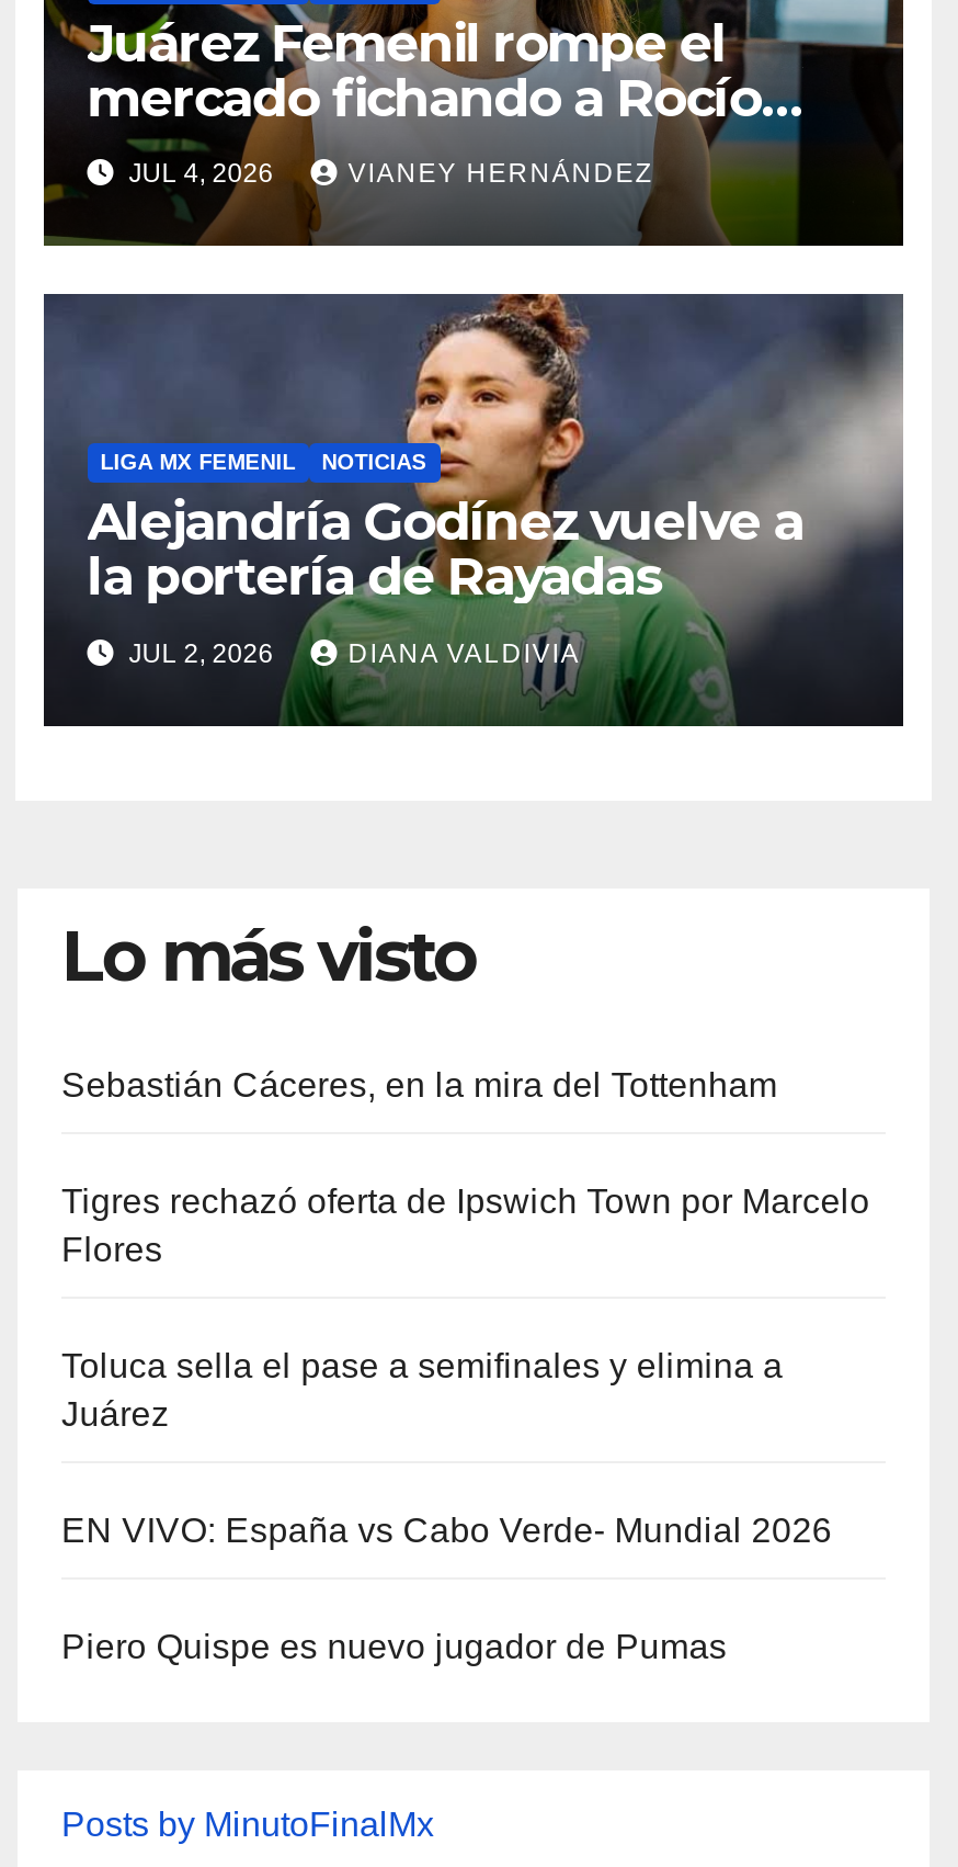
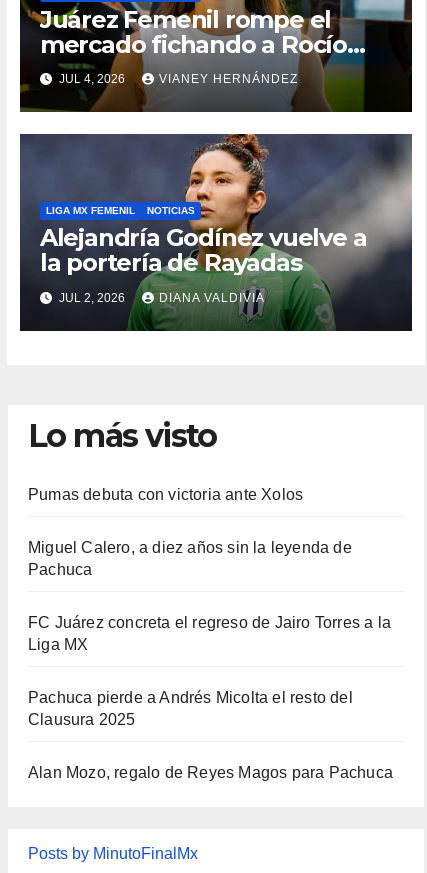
- Sebastián Cáceres, en la mira del Tottenham
+ Pumas debuta con victoria ante Xolos

- Tigres rechazó oferta de Ipswich Town por Marcelo
- Flores
+ Miguel Calero, a diez años sin la leyenda de
+ Pachuca

- Toluca sella el pase a semifinales y elimina a
- Juárez
+ FC Juárez concreta el regreso de Jairo Torres a la
+ Liga MX

- EN VIVO: España vs Cabo Verde- Mundial 2026
+ Pachuca pierde a Andrés Micolta el resto del
+ Clausura 2025

- Piero Quispe es nuevo jugador de Pumas
+ Alan Mozo, regalo de Reyes Magos para Pachuca
